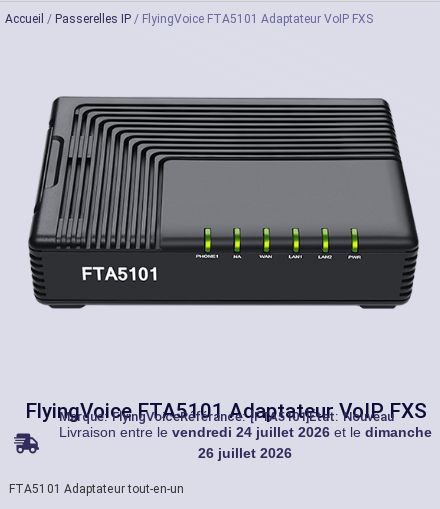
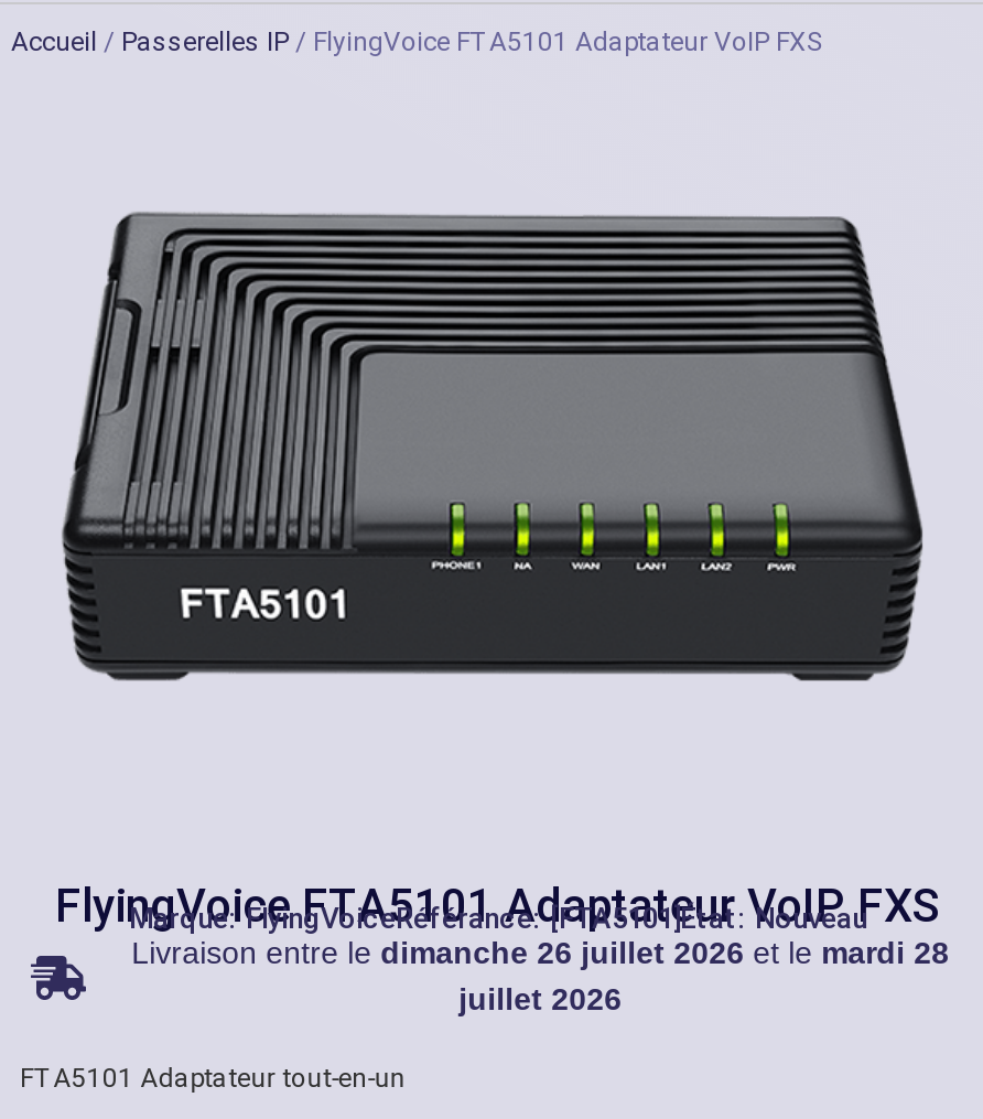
- Livraison entre le vendredi 24 juillet 2026 et le dimanche
- 26 juillet 2026
+ Livraison entre le dimanche 26 juillet 2026 et le mardi 28
+ juillet 2026
